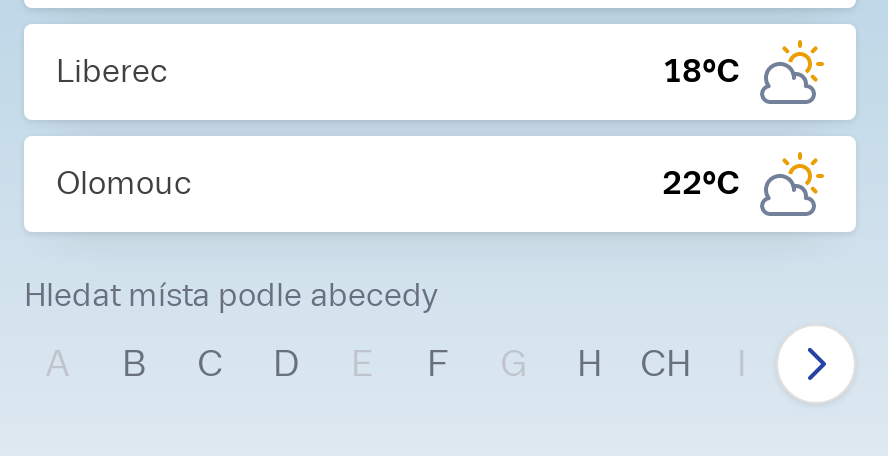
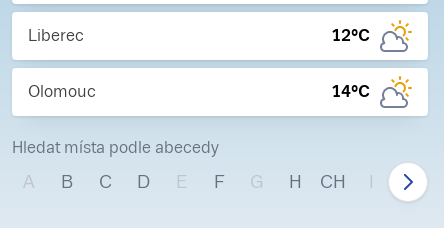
- 18°C
+ 12°C

- 22°C
+ 14°C
